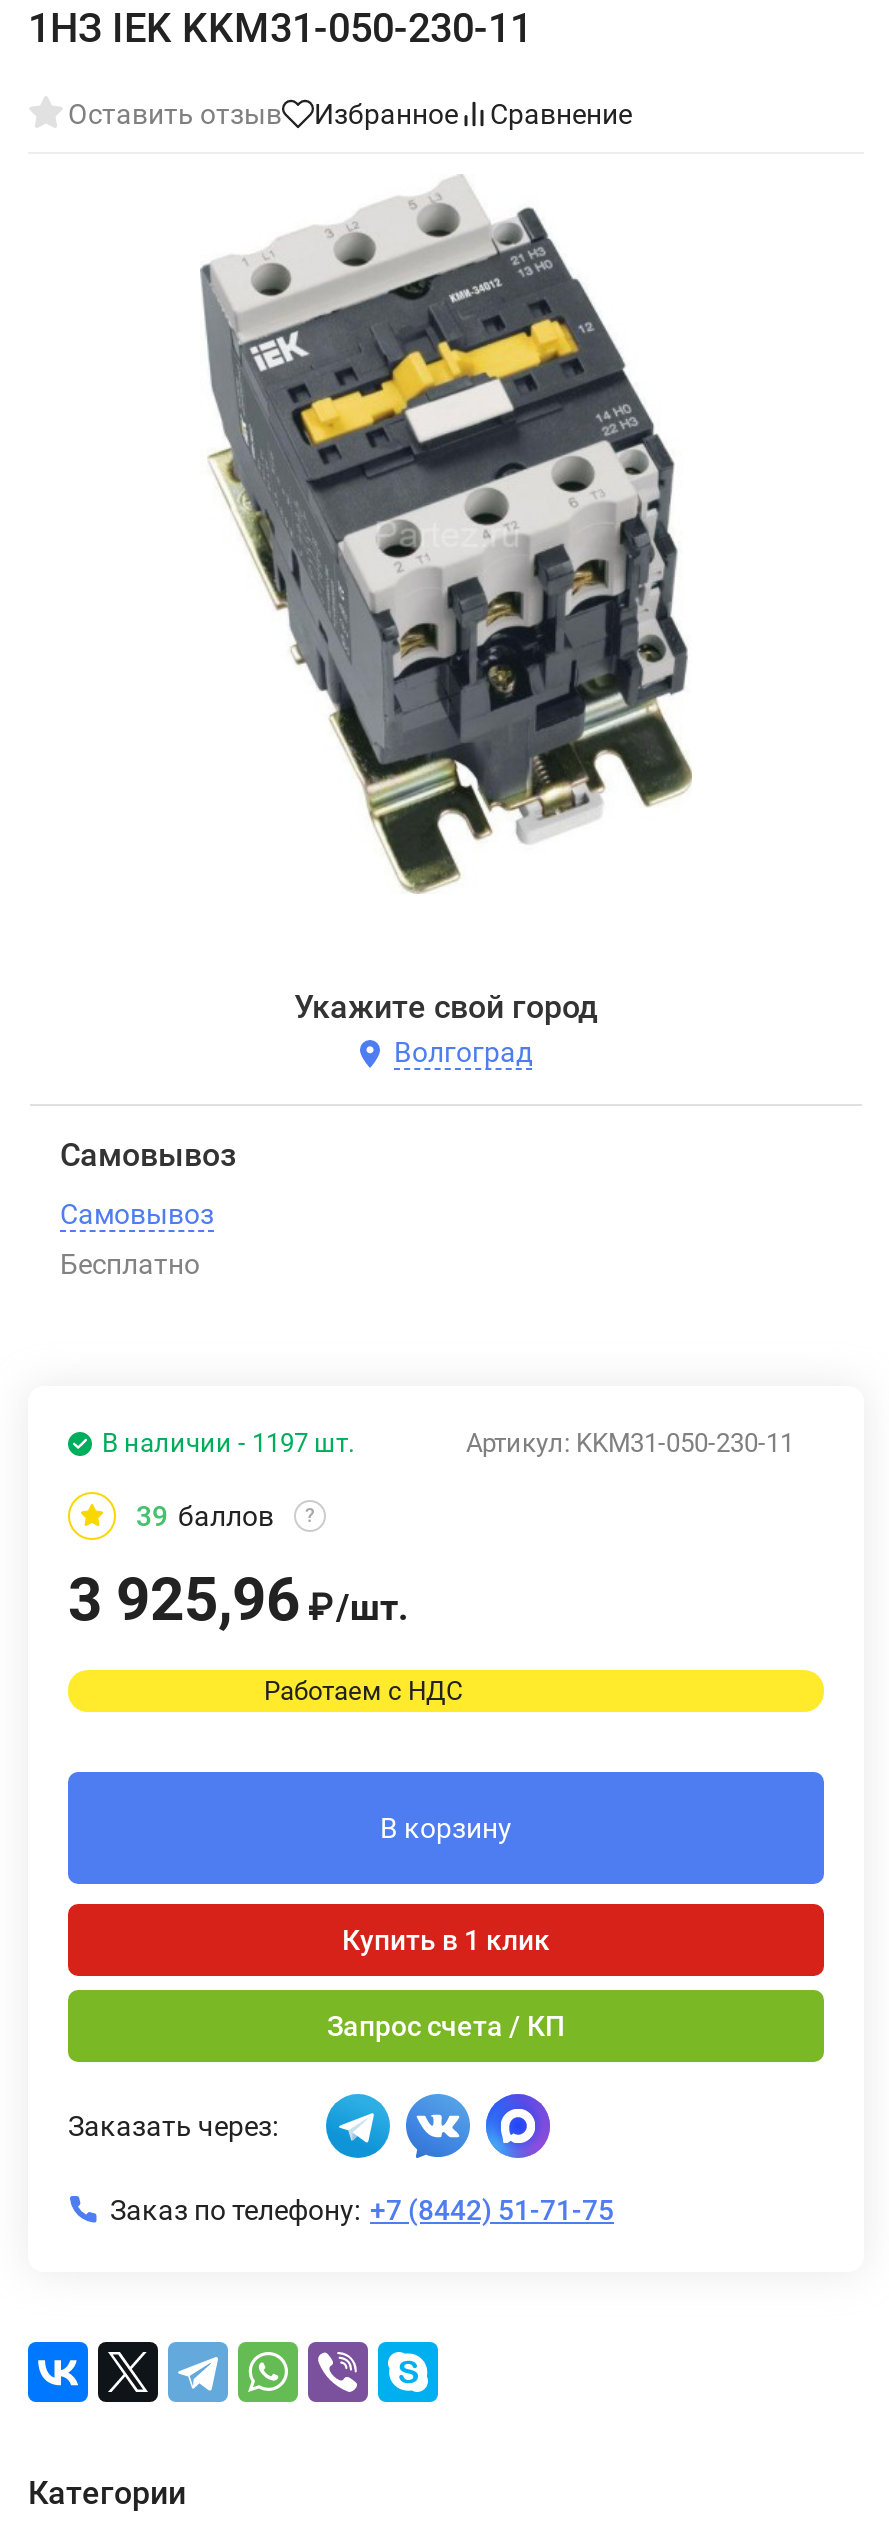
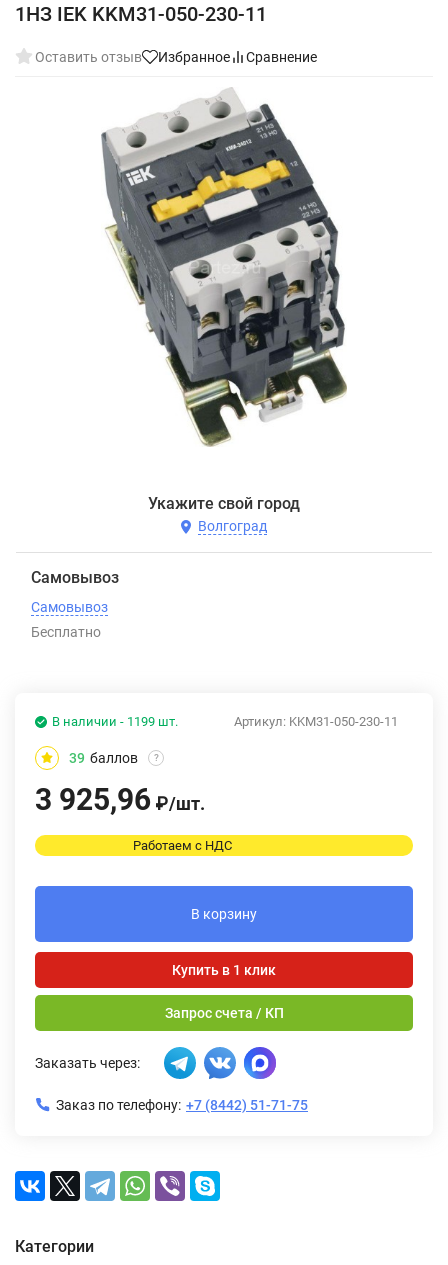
- В наличии - 1197 шт.
+ В наличии - 1199 шт.
